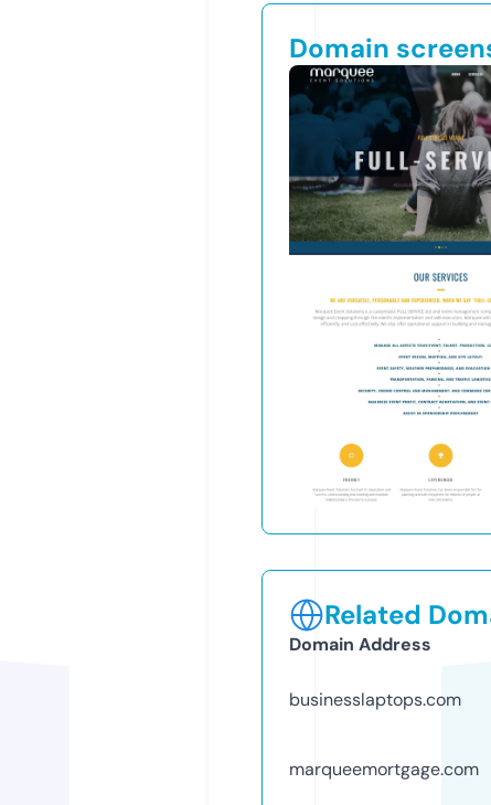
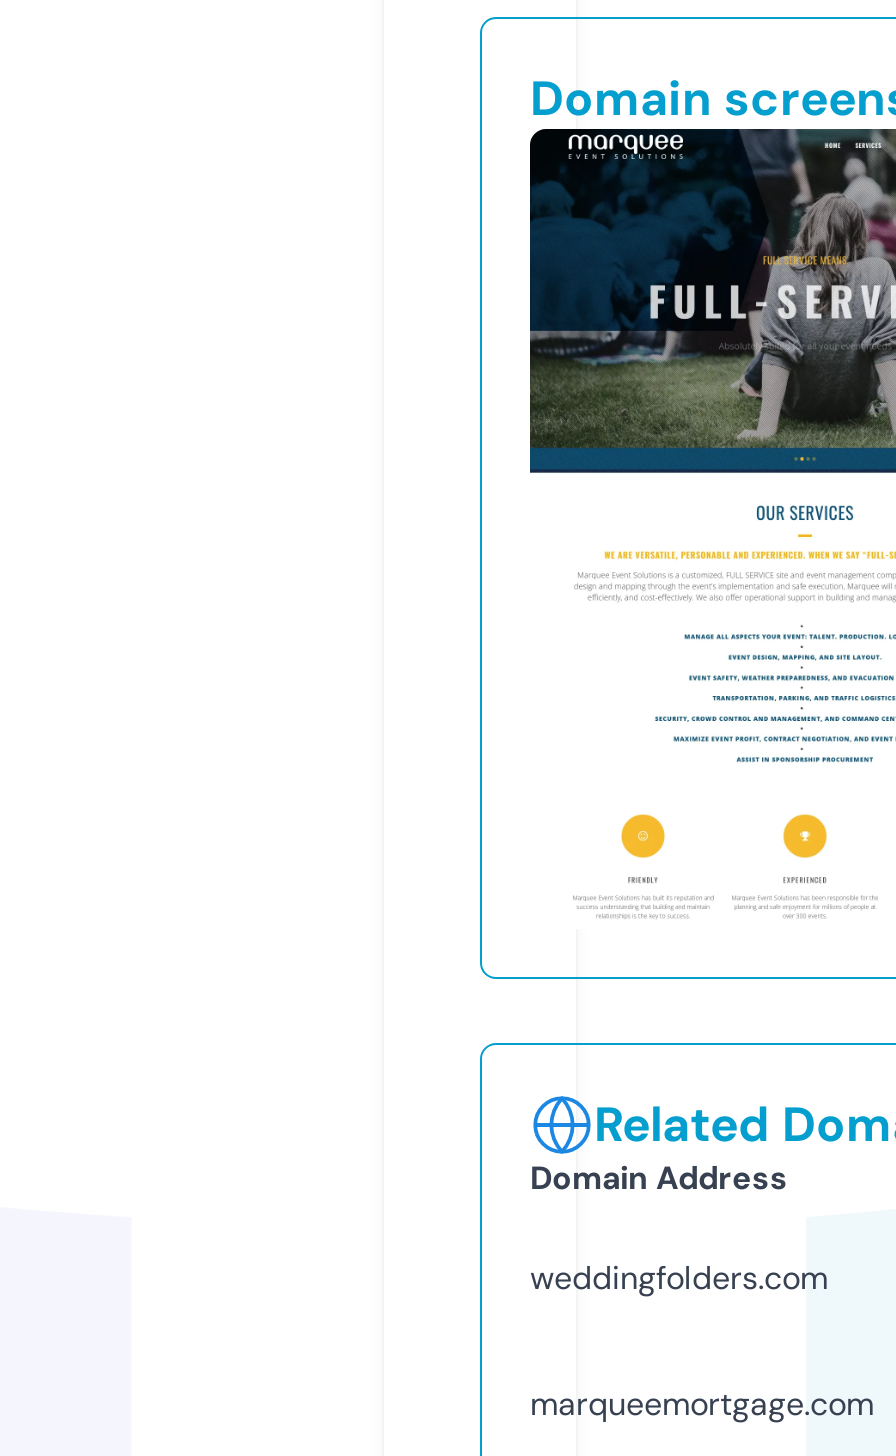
- businesslaptops.com
+ weddingfolders.com
